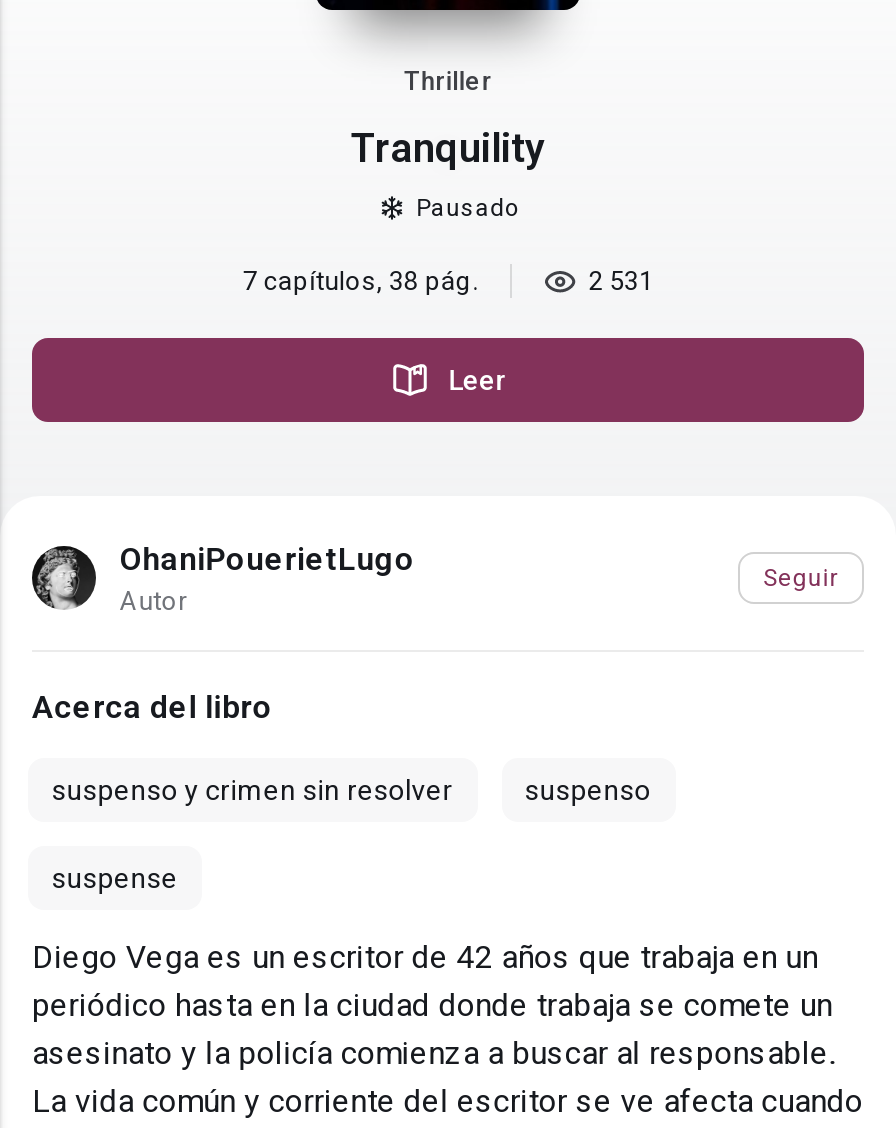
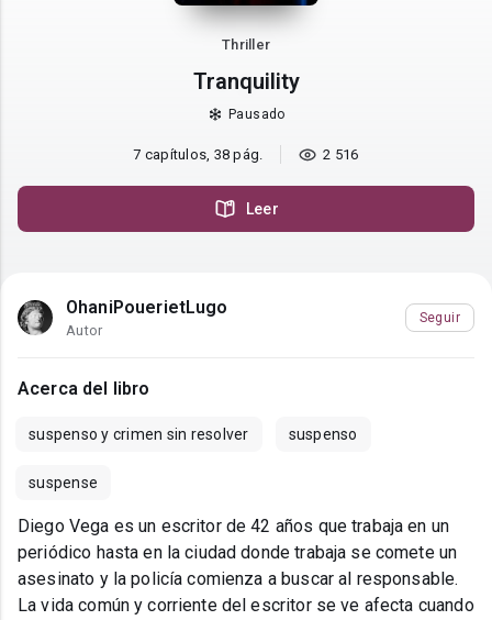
- 2 531
+ 2 516
